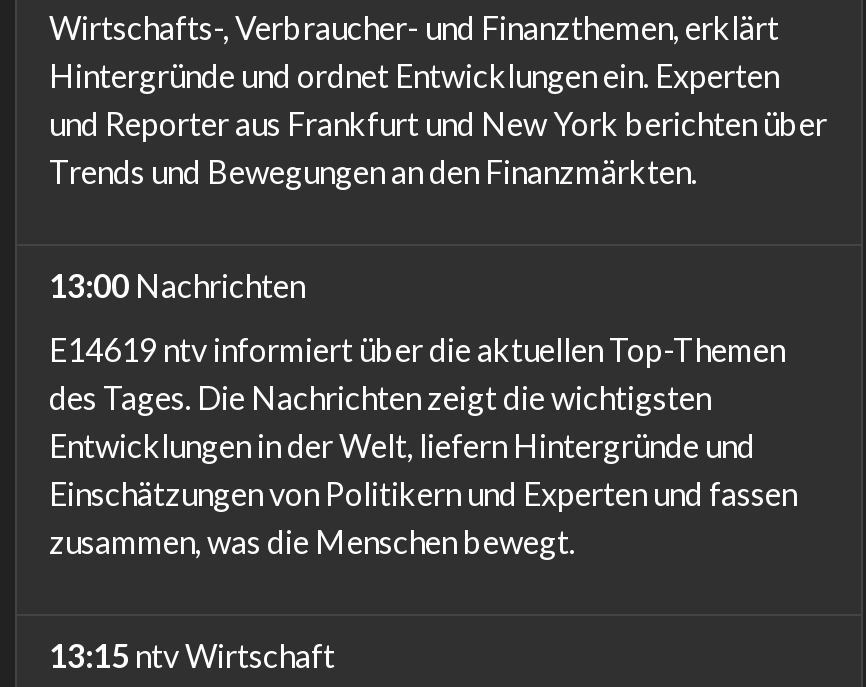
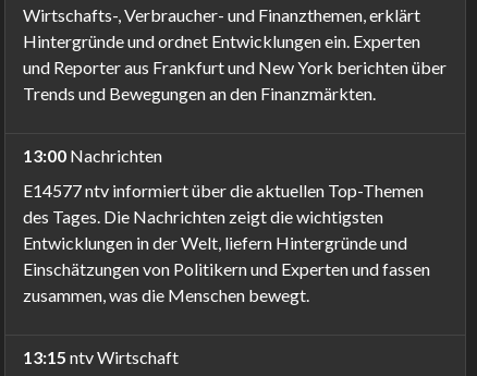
- E14619 ntv informiert über die aktuellen Top-Themen
+ E14577 ntv informiert über die aktuellen Top-Themen
